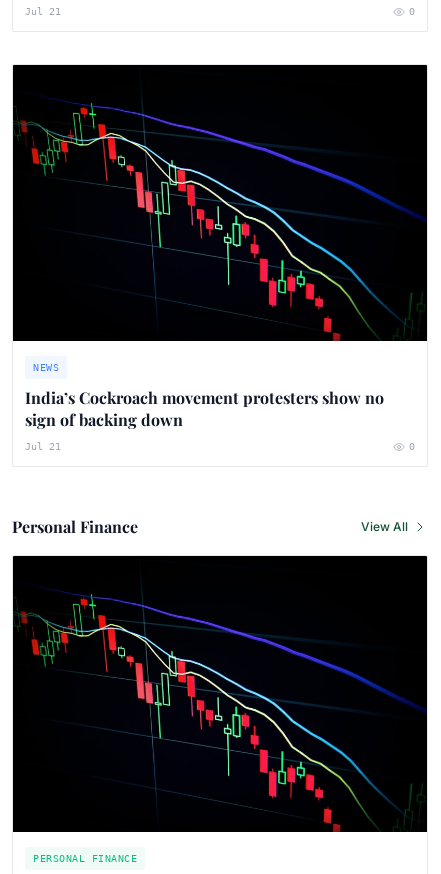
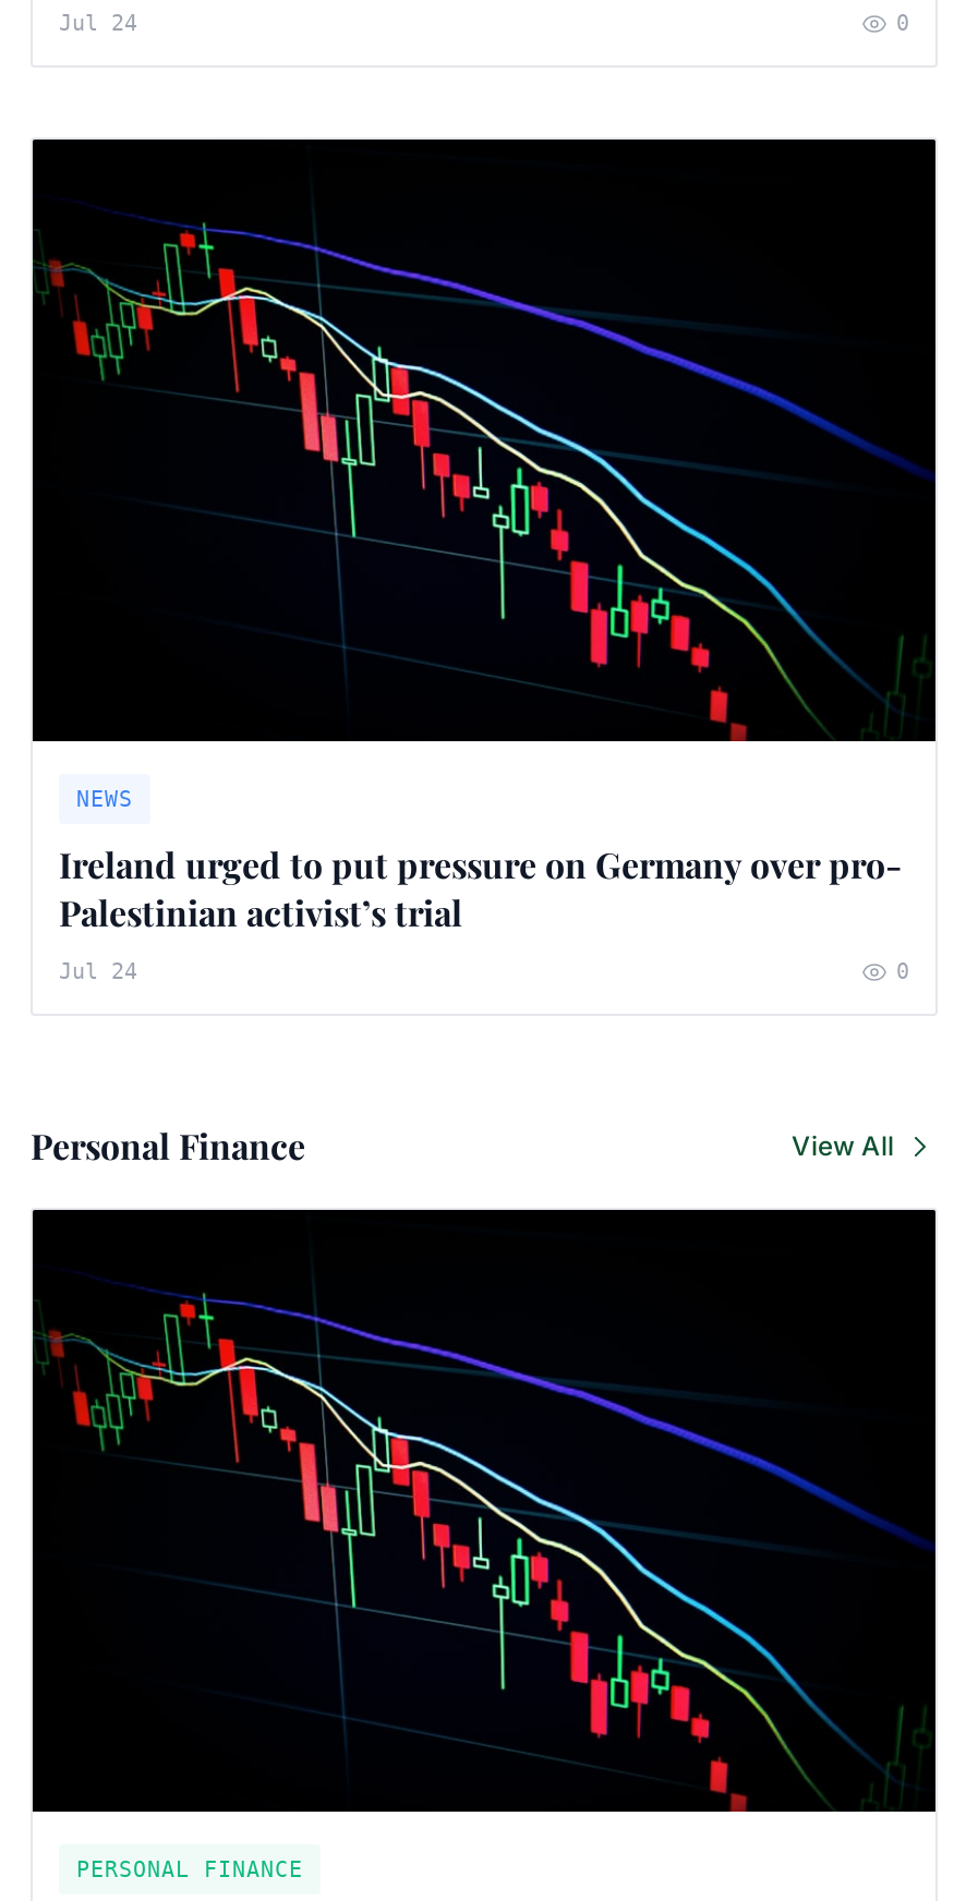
- Jul 21
+ Jul 24

- India’s Cockroach movement protesters show no
- sign of backing down
+ Ireland urged to put pressure on Germany over pro-
+ Palestinian activist’s trial

- Jul 21
+ Jul 24
